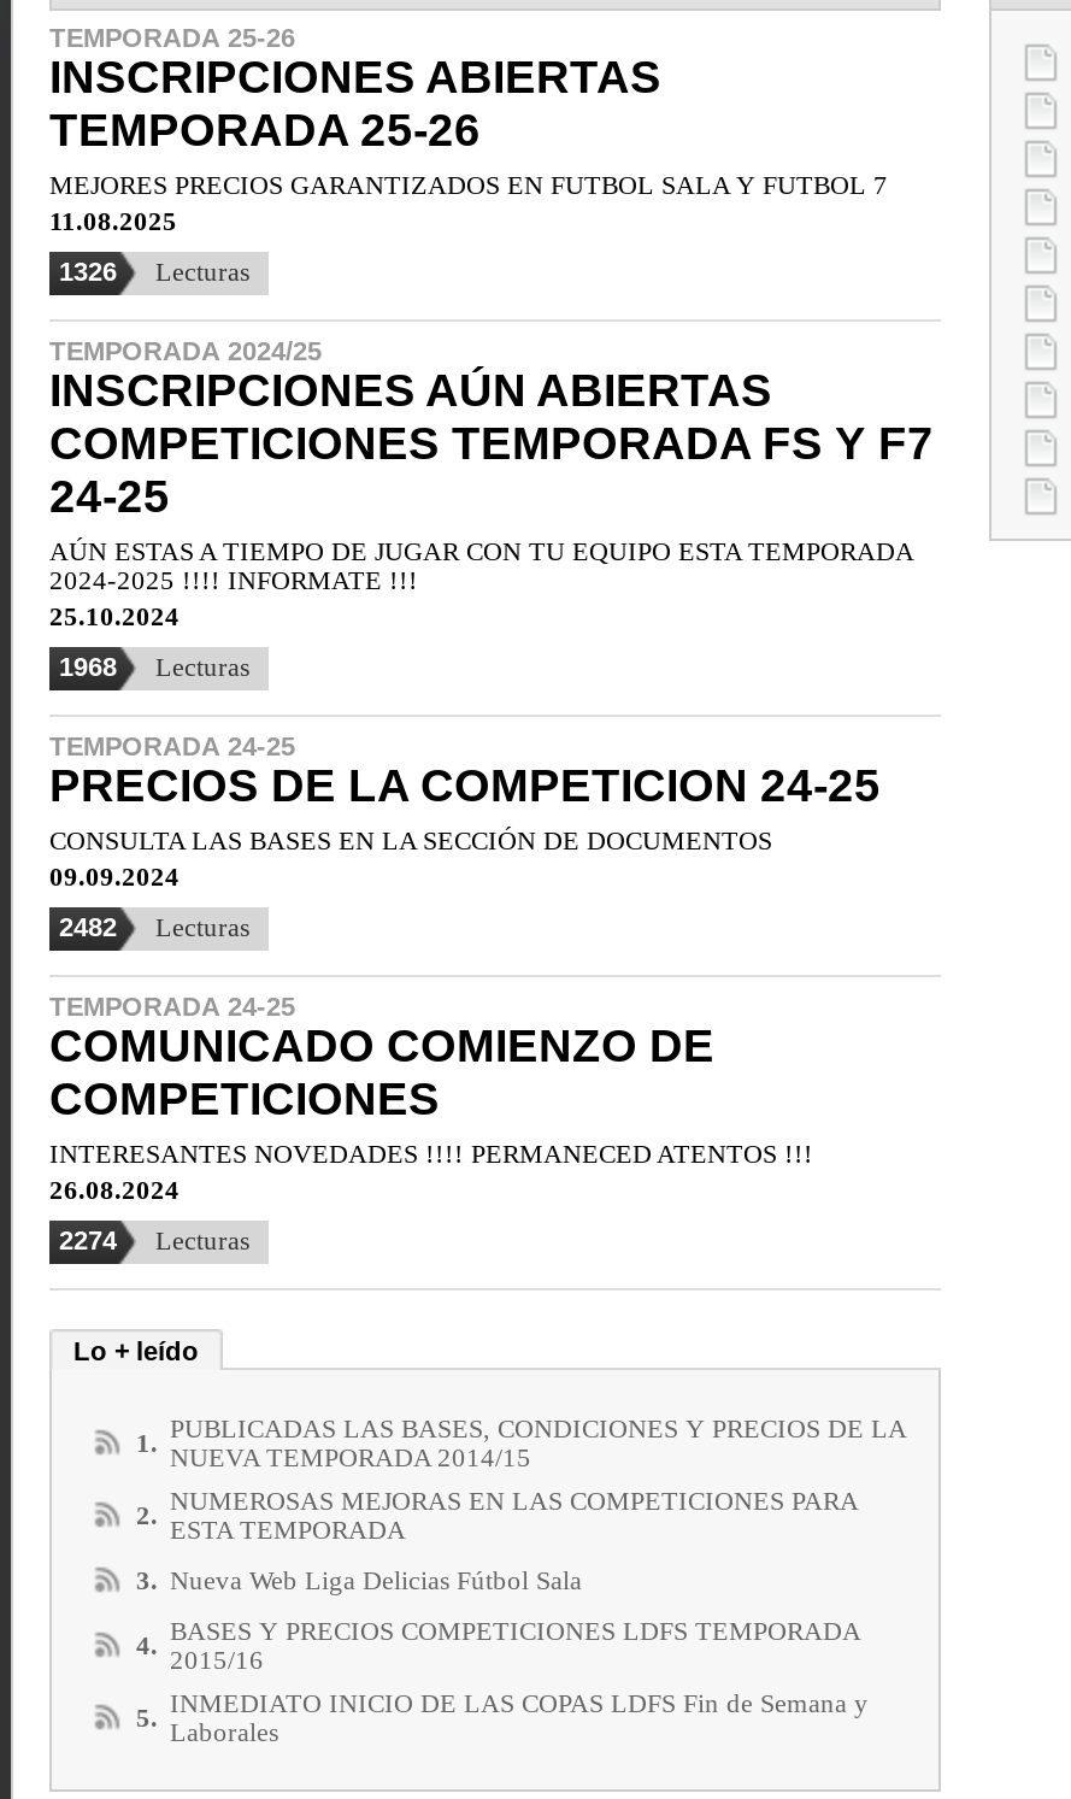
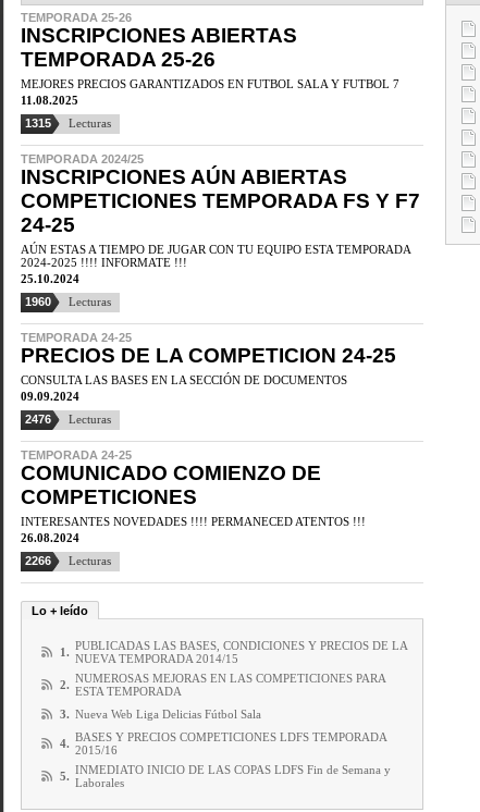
- 1326 Lecturas
+ 1315 Lecturas

- 1968 Lecturas
+ 1960 Lecturas

- 2482 Lecturas
+ 2476 Lecturas

- 2274 Lecturas
+ 2266 Lecturas
